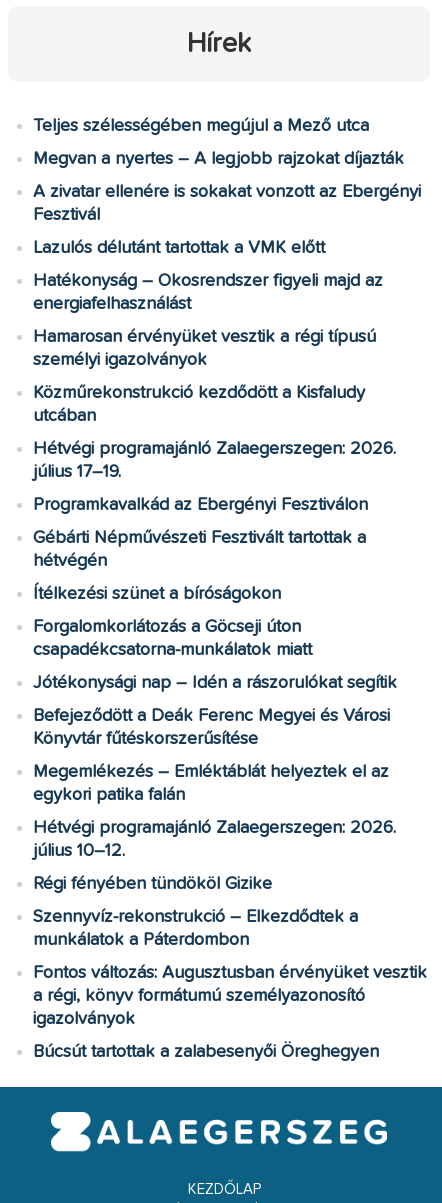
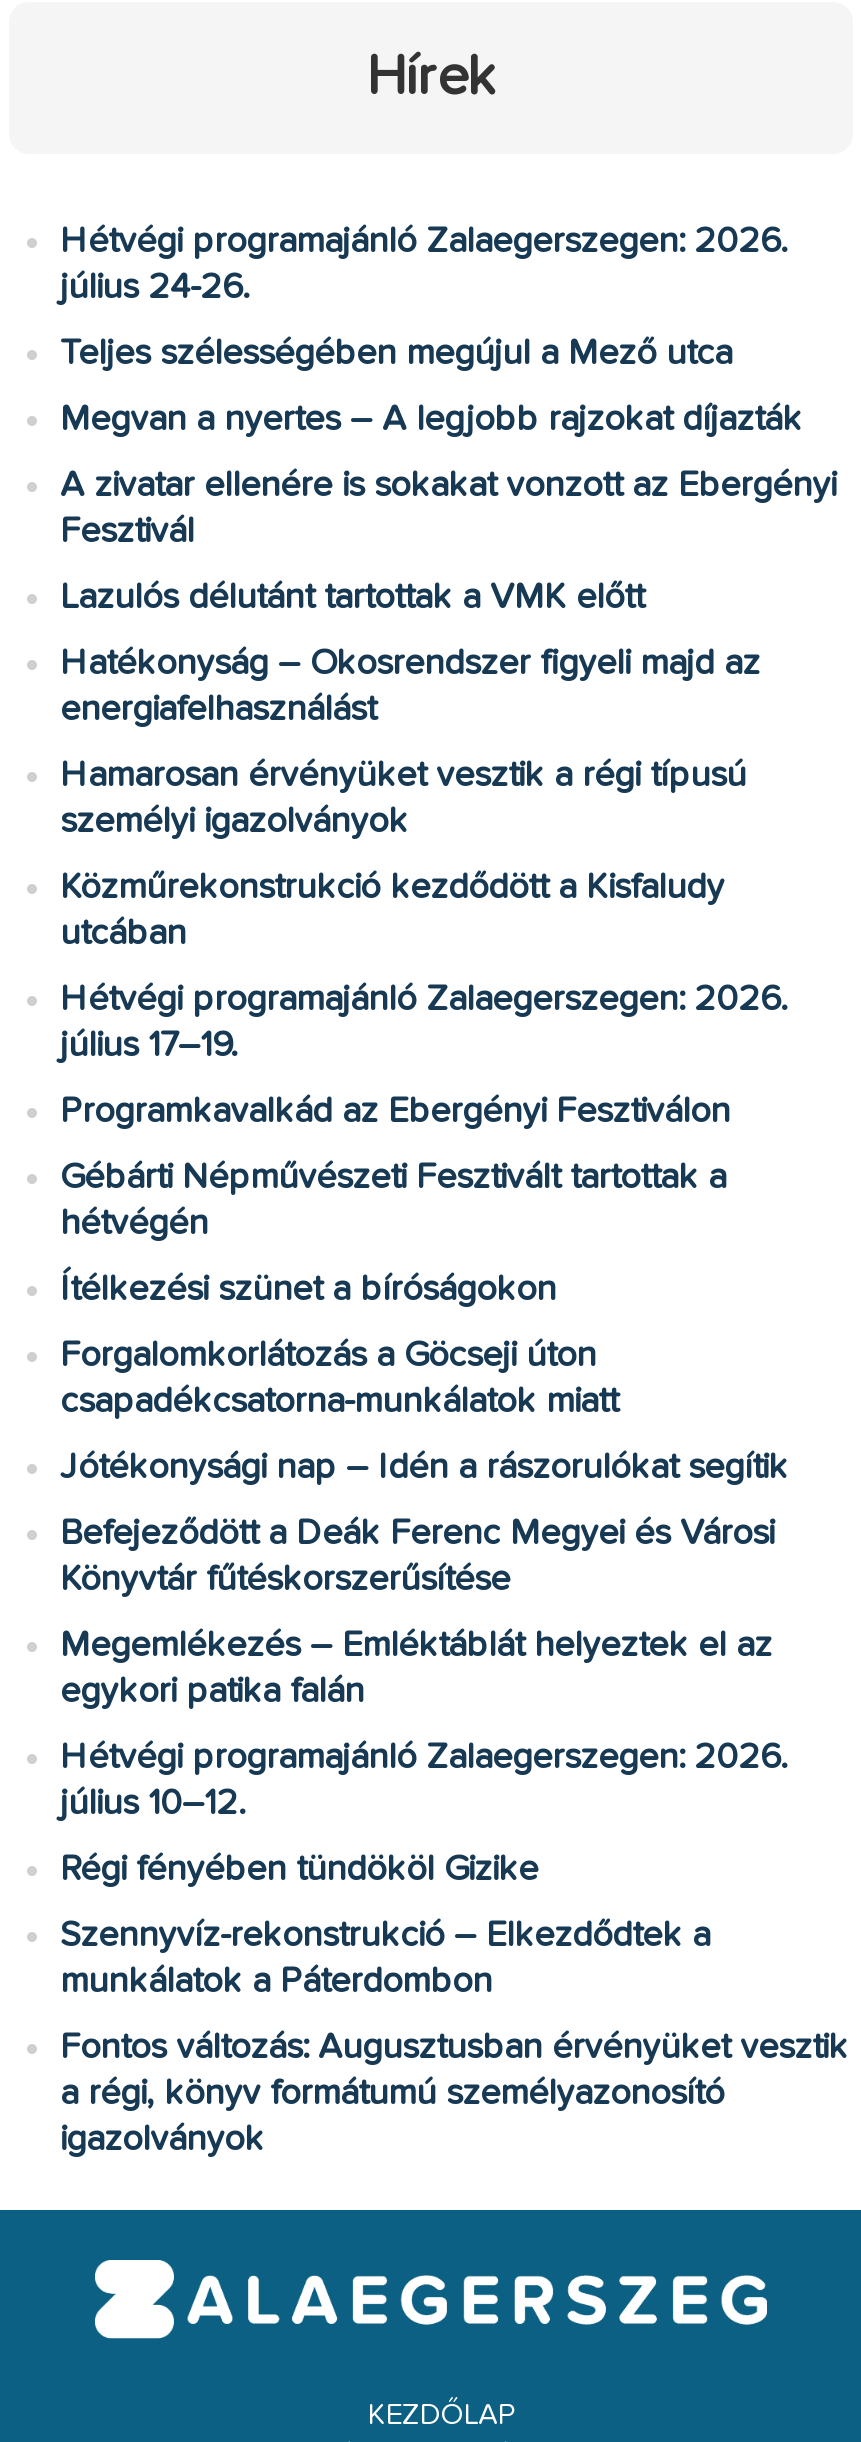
+ Hétvégi programajánló Zalaegerszegen: 2026.
+ július 24-26.

moved down: Teljes szélességében megújul a Mező utca | Megvan a nyertes – A legjobb rajzokat díjazták | A zivatar ellenére is sokakat vonzott az Ebergényi | ... | a régi, könyv formátumú személyazonosító | igazolványok

- Búcsút tartottak a zalabesenyői Öreghegyen
